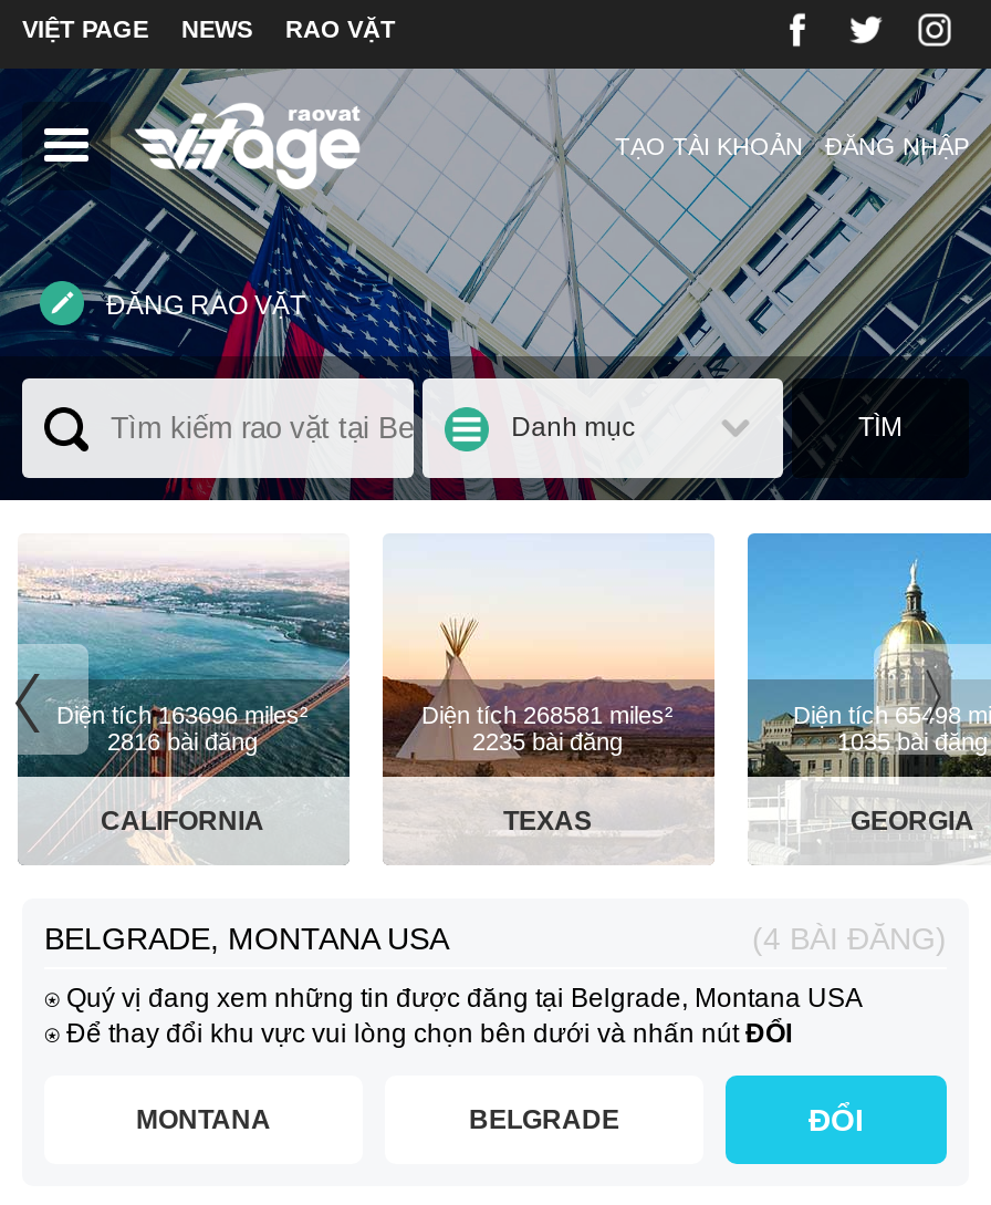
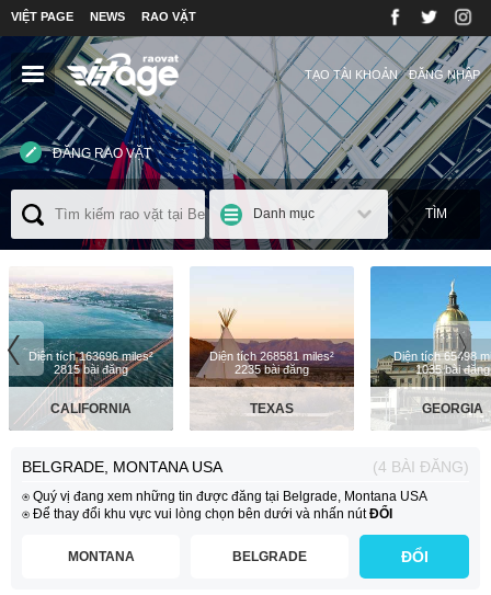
- 2816 bài đăng
+ 2815 bài đăng
